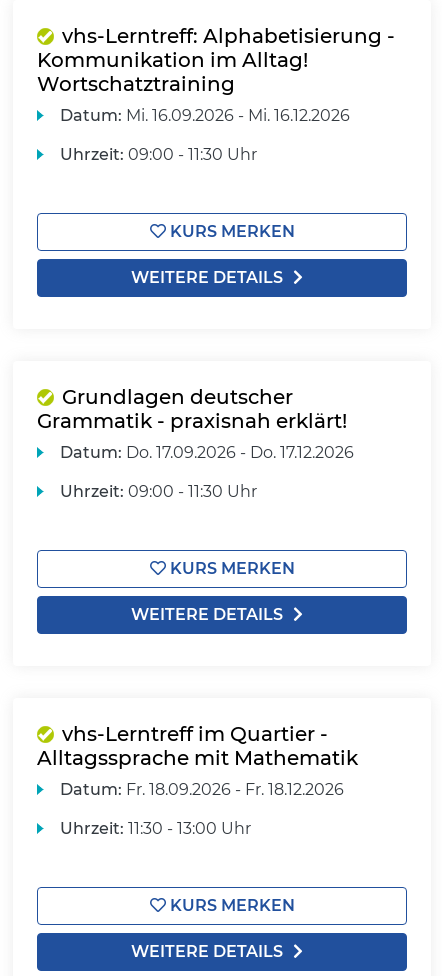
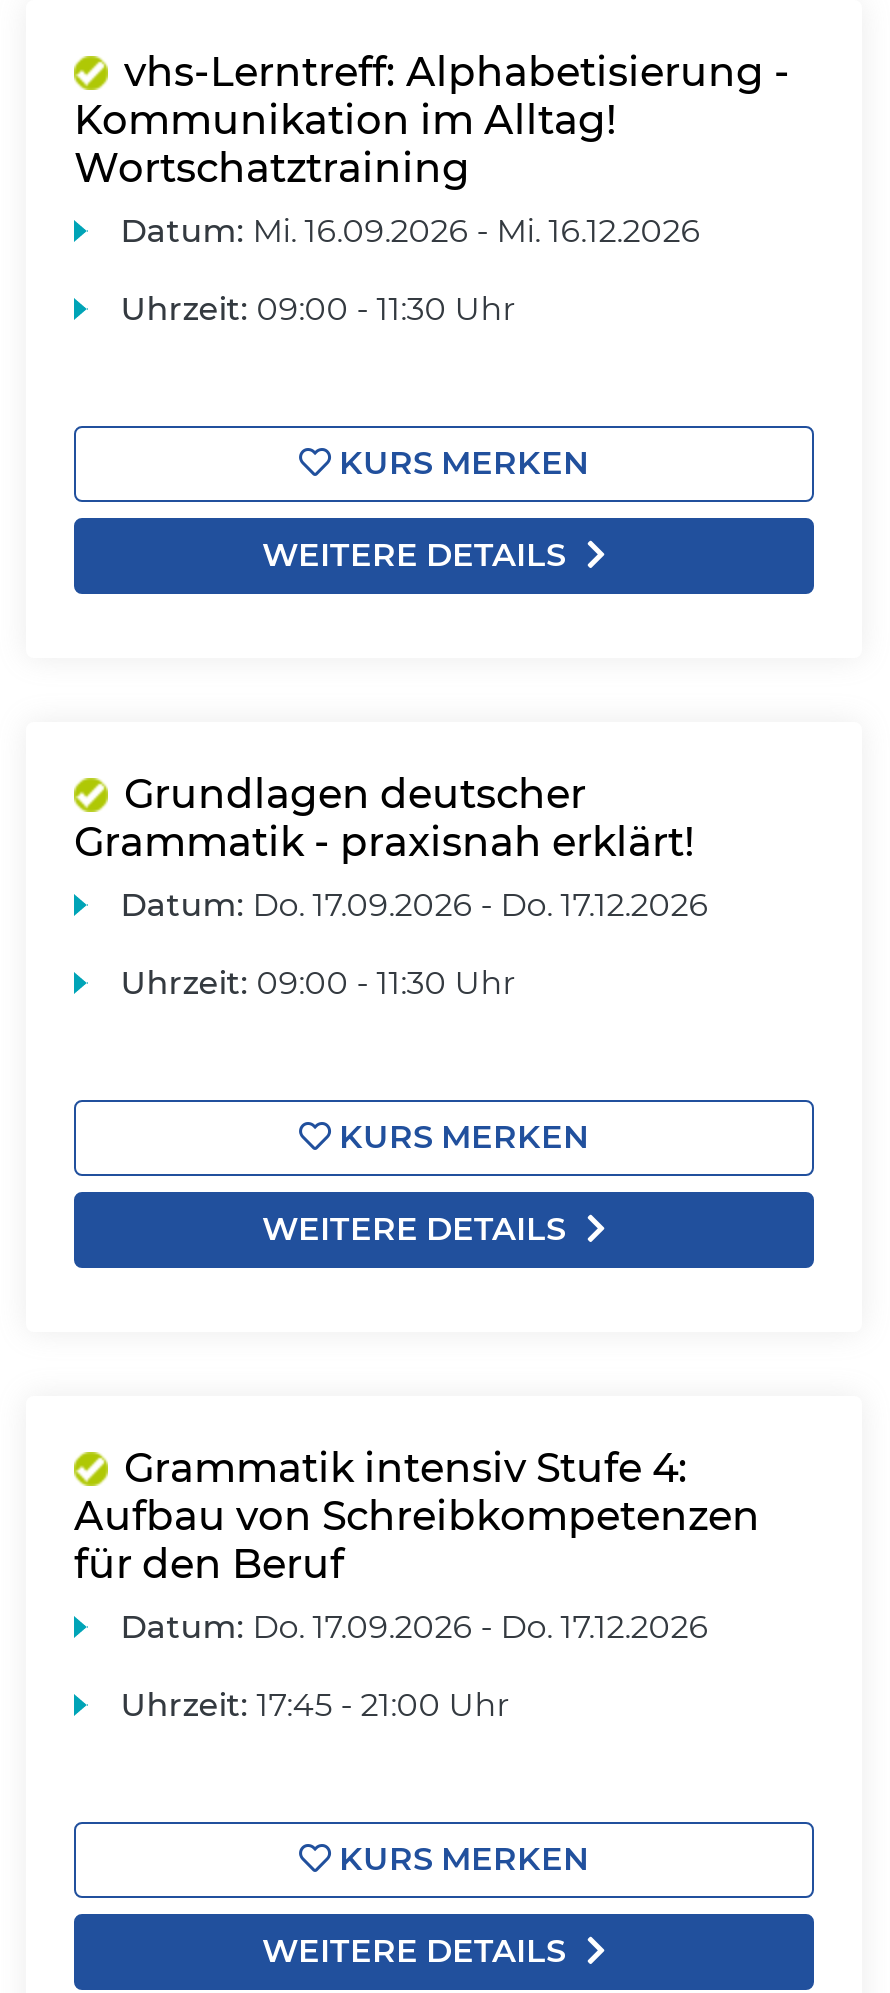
- vhs-Lerntreff im Quartier -
- Alltagssprache mit Mathematik
- Datum: Fr. 18.09.2026 - Fr. 18.12.2026
+ Grammatik intensiv Stufe 4:
+ Aufbau von Schreibkompetenzen
+ für den Beruf
+ Datum: Do. 17.09.2026 - Do. 17.12.2026

- Uhrzeit: 11:30 - 13:00 Uhr
+ Uhrzeit: 17:45 - 21:00 Uhr
